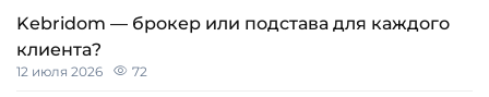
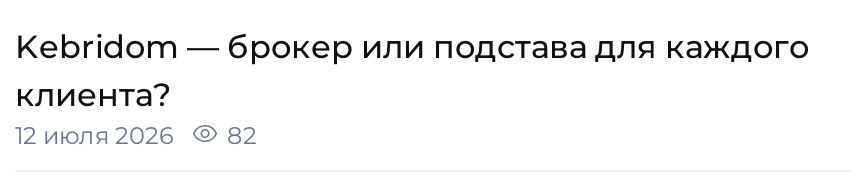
- 12 июля 2026 72
+ 12 июля 2026 82
